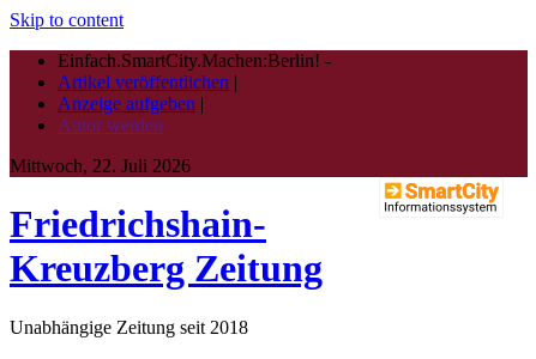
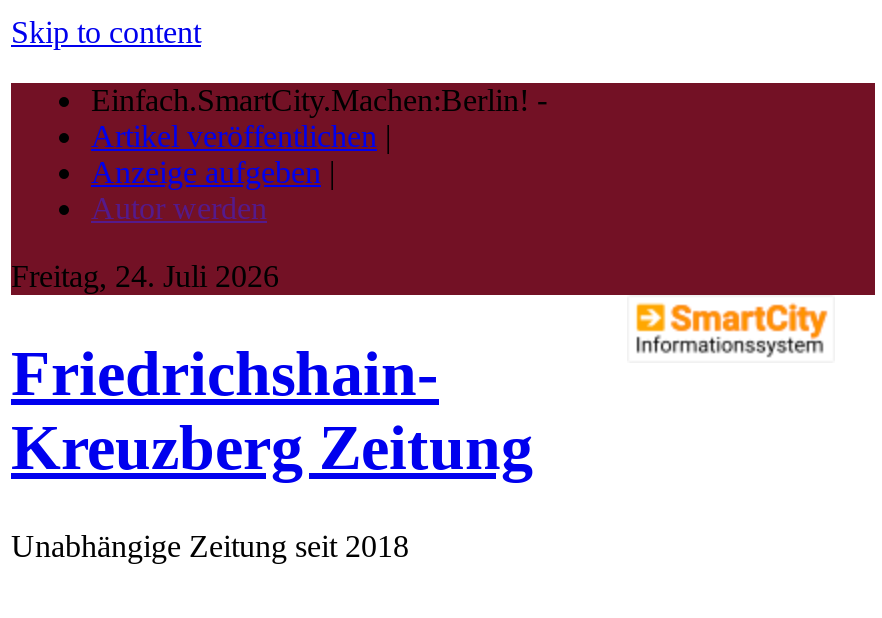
- Mittwoch, 22. Juli 2026
+ Freitag, 24. Juli 2026
